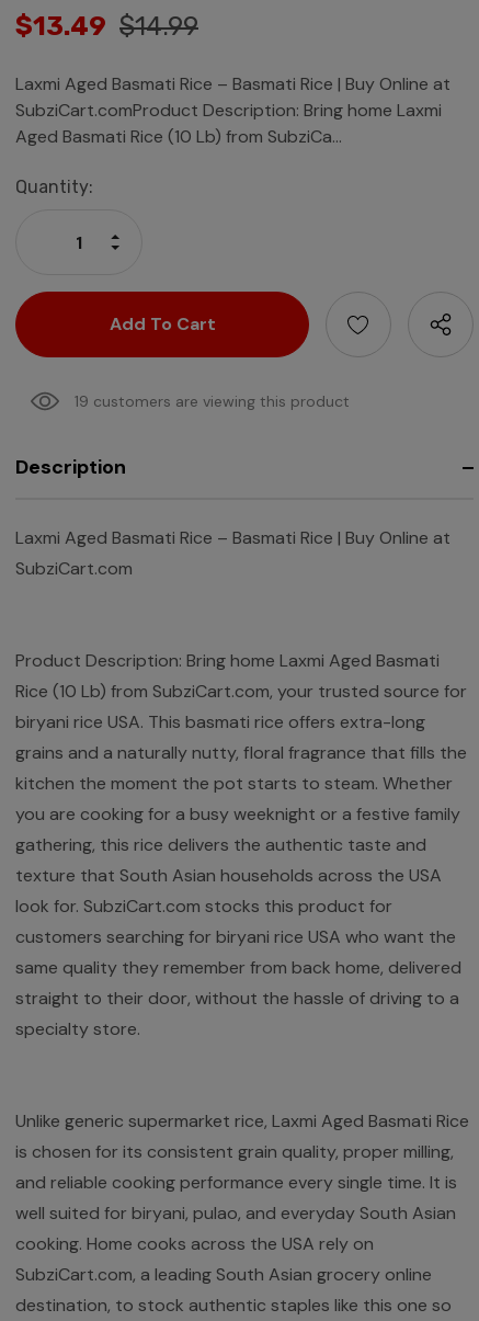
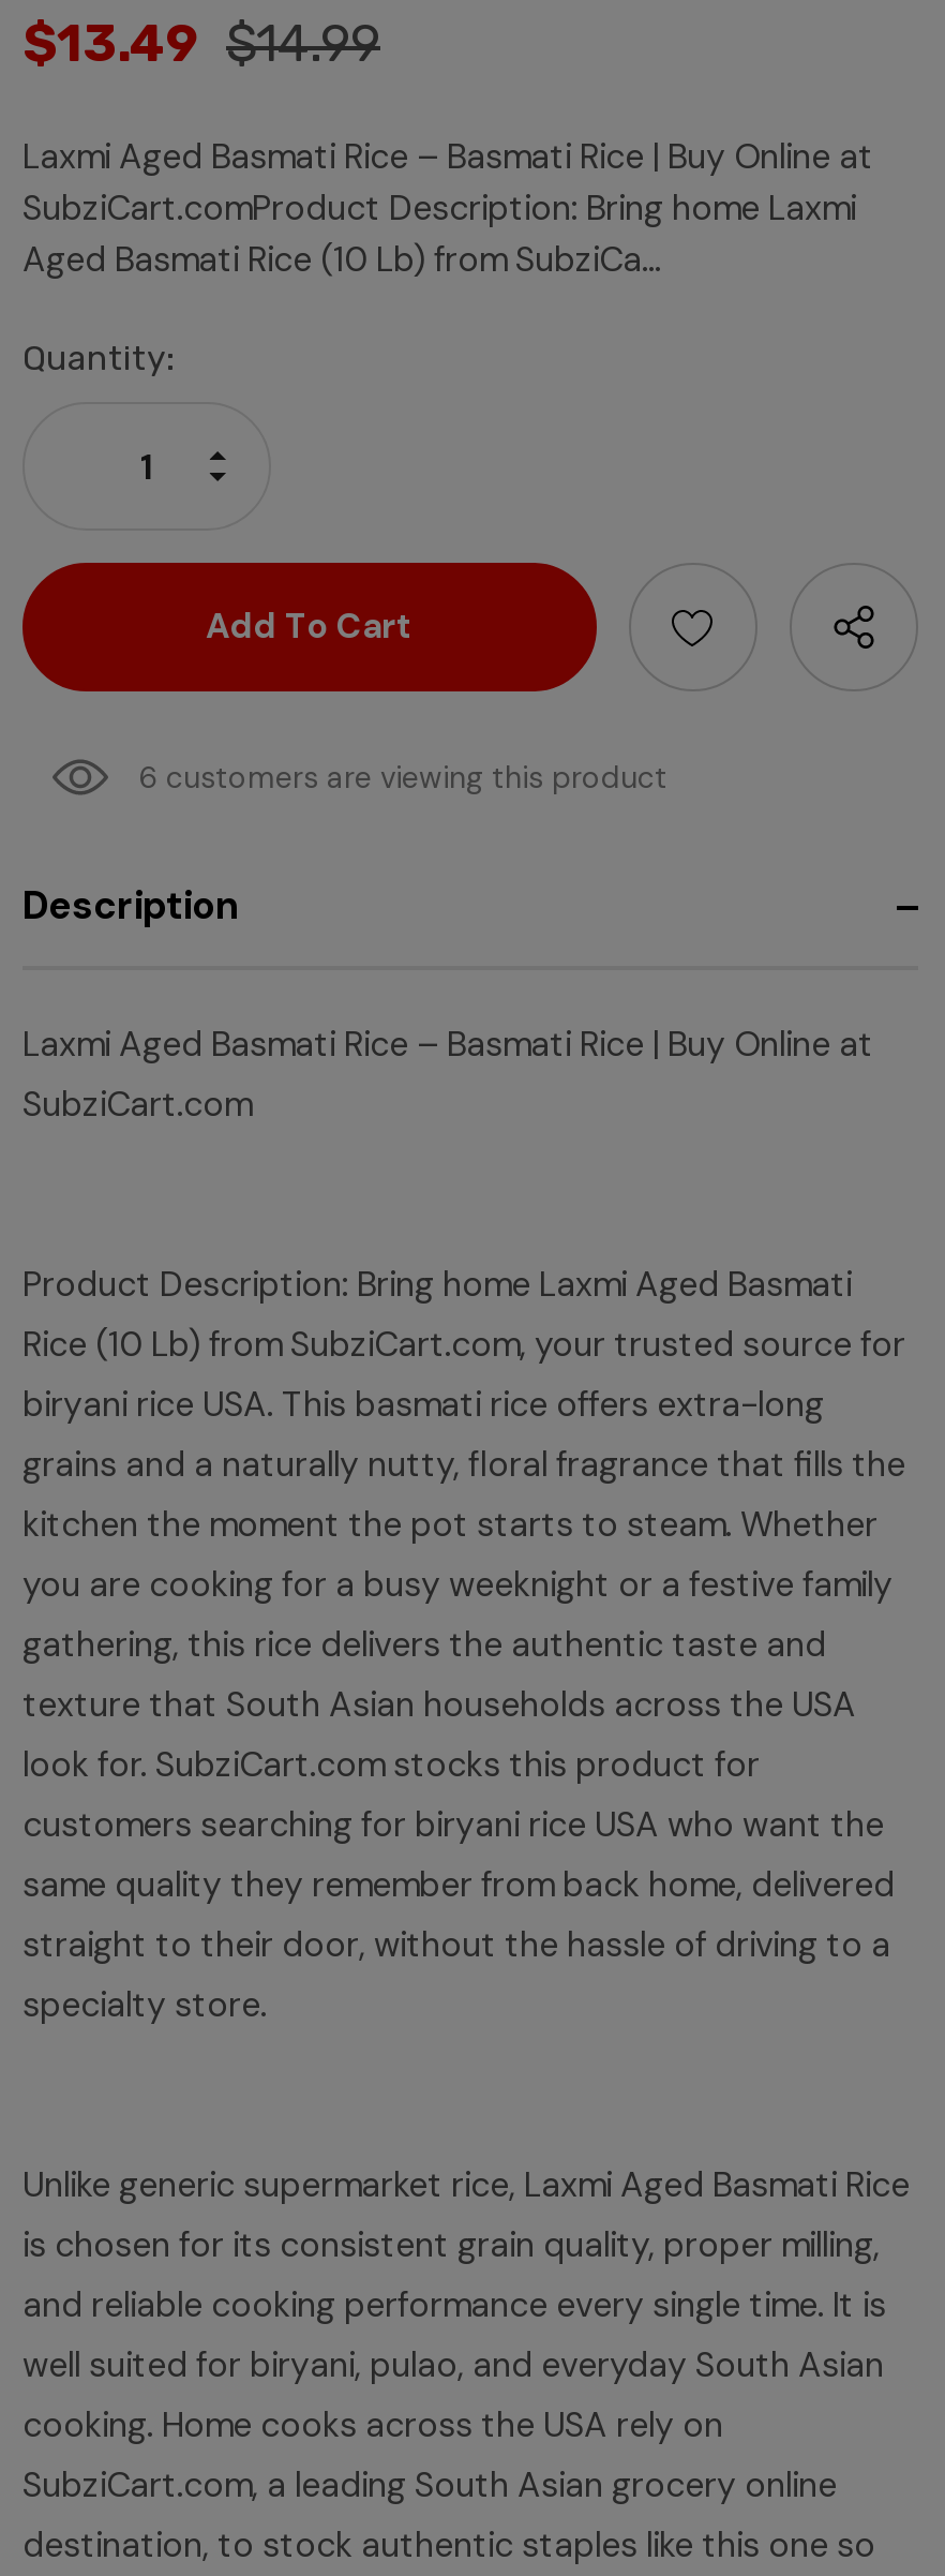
- 19 customers are viewing this product
+ 6 customers are viewing this product
